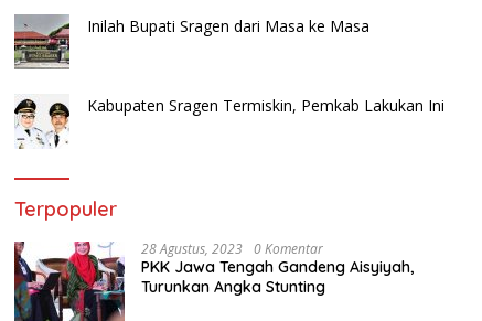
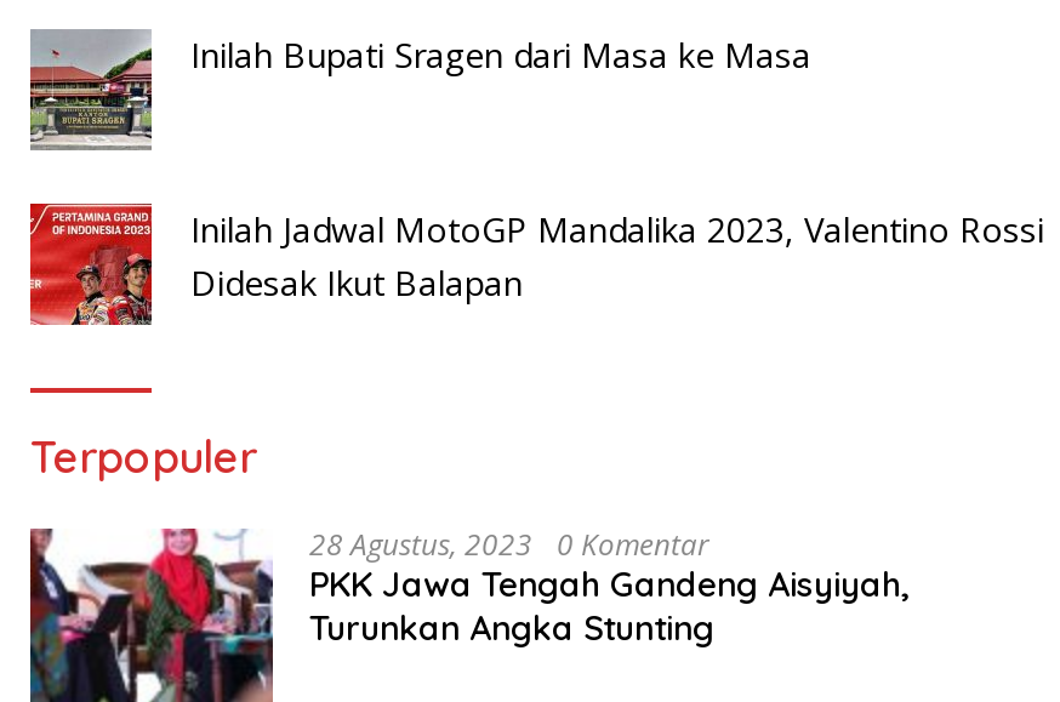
- [image]
- Kabupaten Sragen Termiskin, Pemkab Lakukan Ini
+ [image]
+ Inilah Jadwal MotoGP Mandalika 2023, Valentino Rossi
+ Didesak Ikut Balapan
